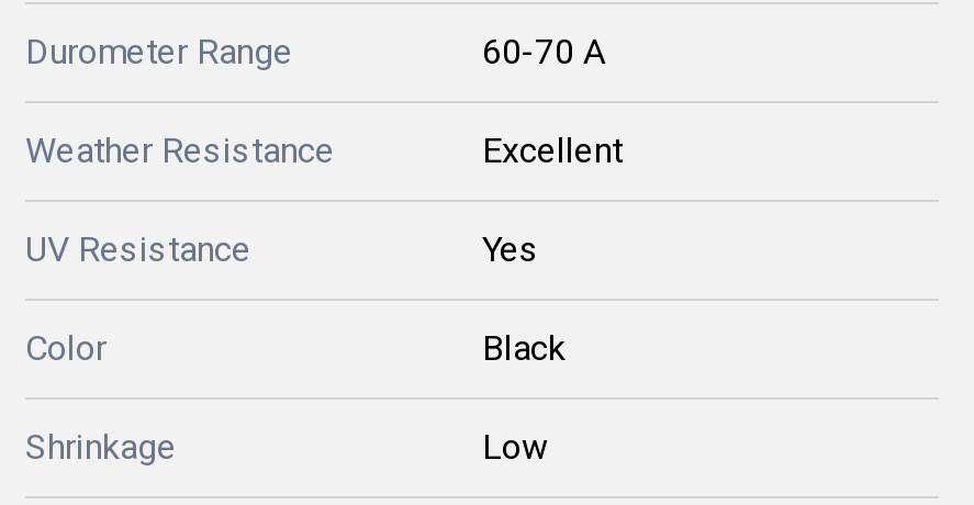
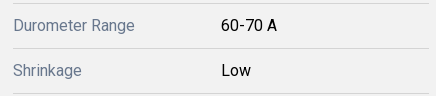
- Weather Resistance
- Excellent
- UV Resistance
- Yes
- Color
- Black
